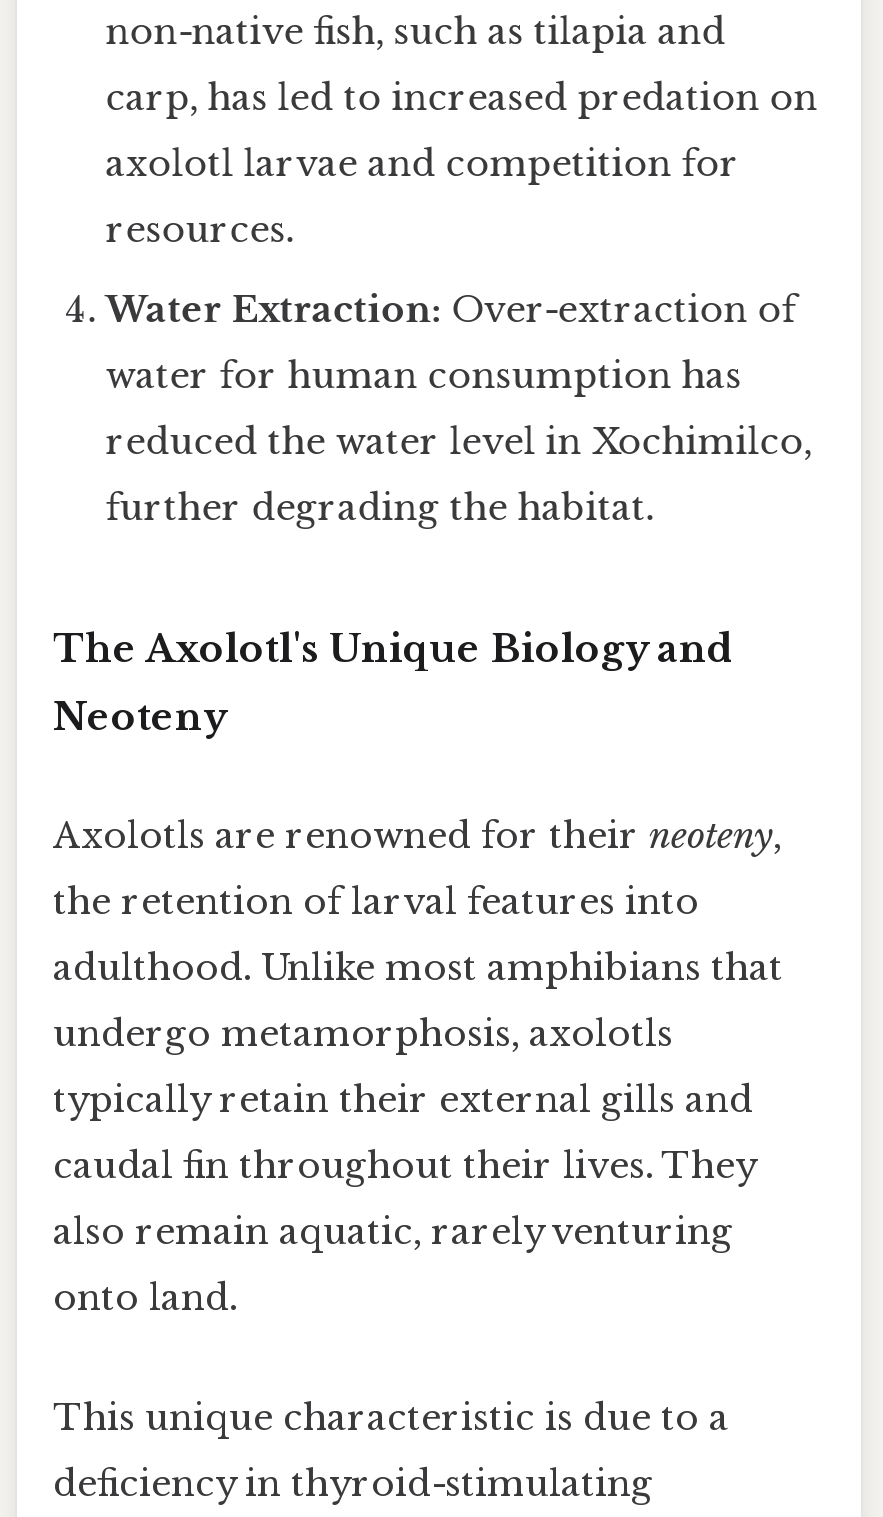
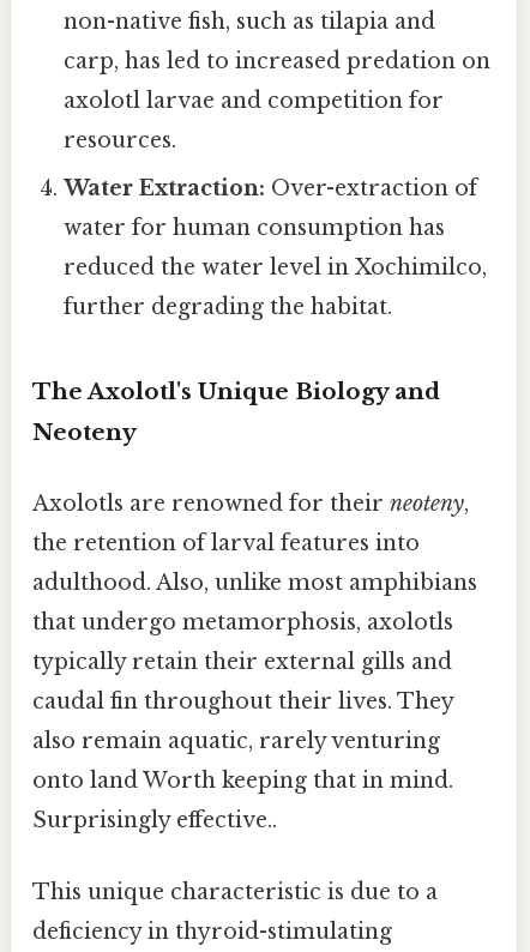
- adulthood. Unlike most amphibians that
+ adulthood. Also, unlike most amphibians

- undergo metamorphosis, axolotls
+ that undergo metamorphosis, axolotls

- onto land.
+ onto land Worth keeping that in mind.
+ Surprisingly effective..
